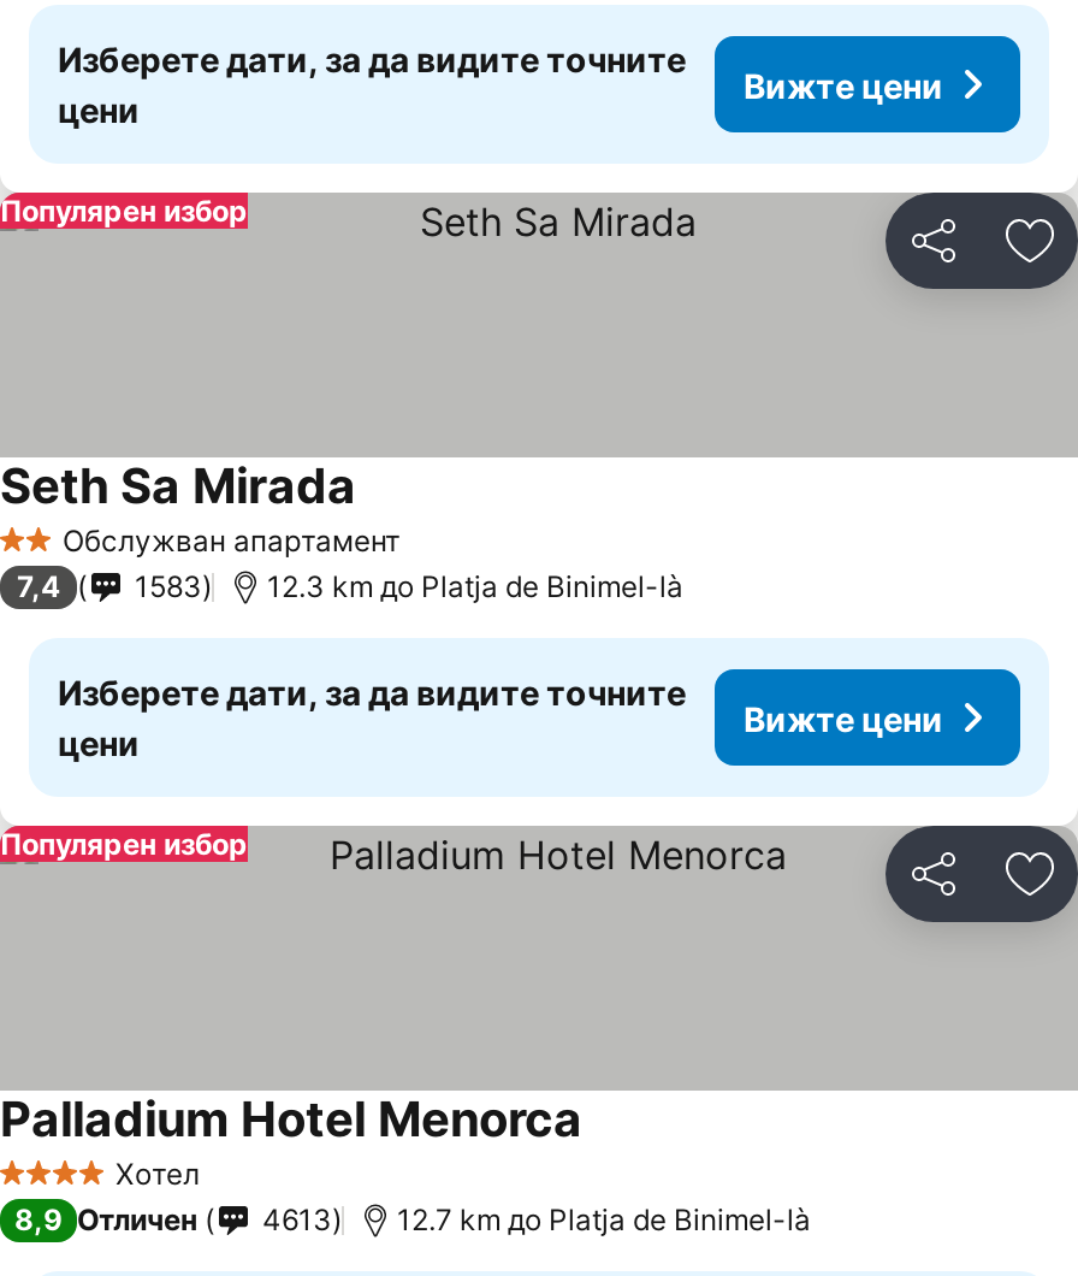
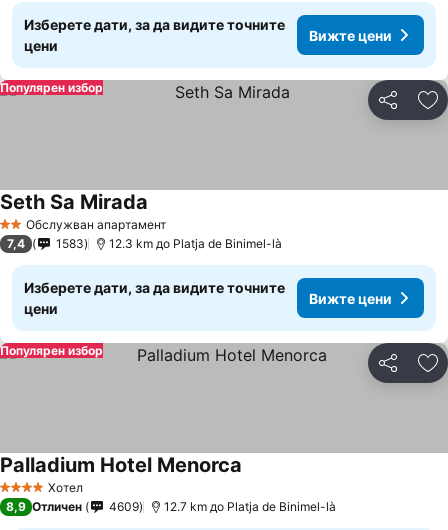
- 4613
+ 4609
